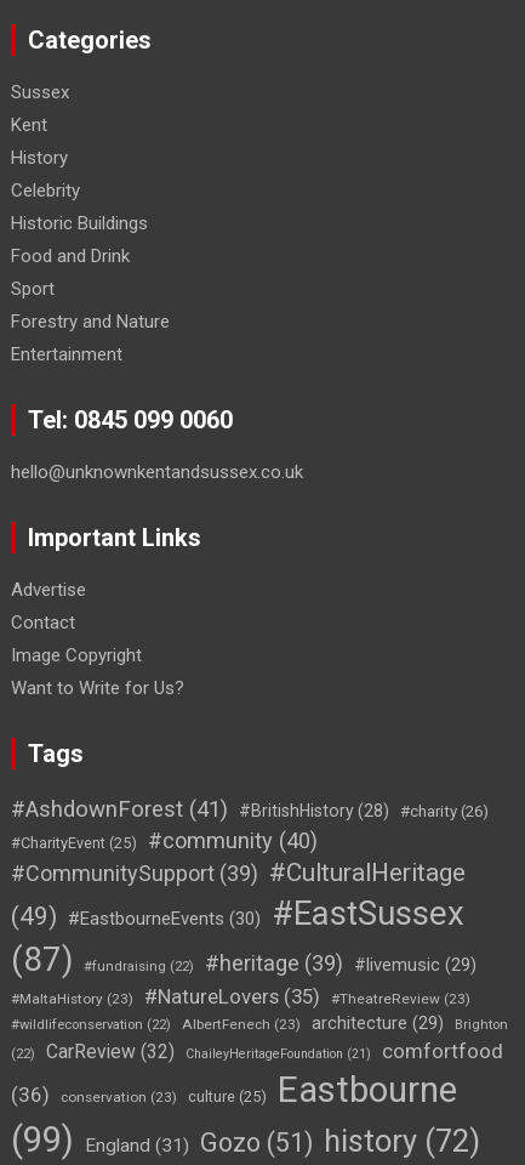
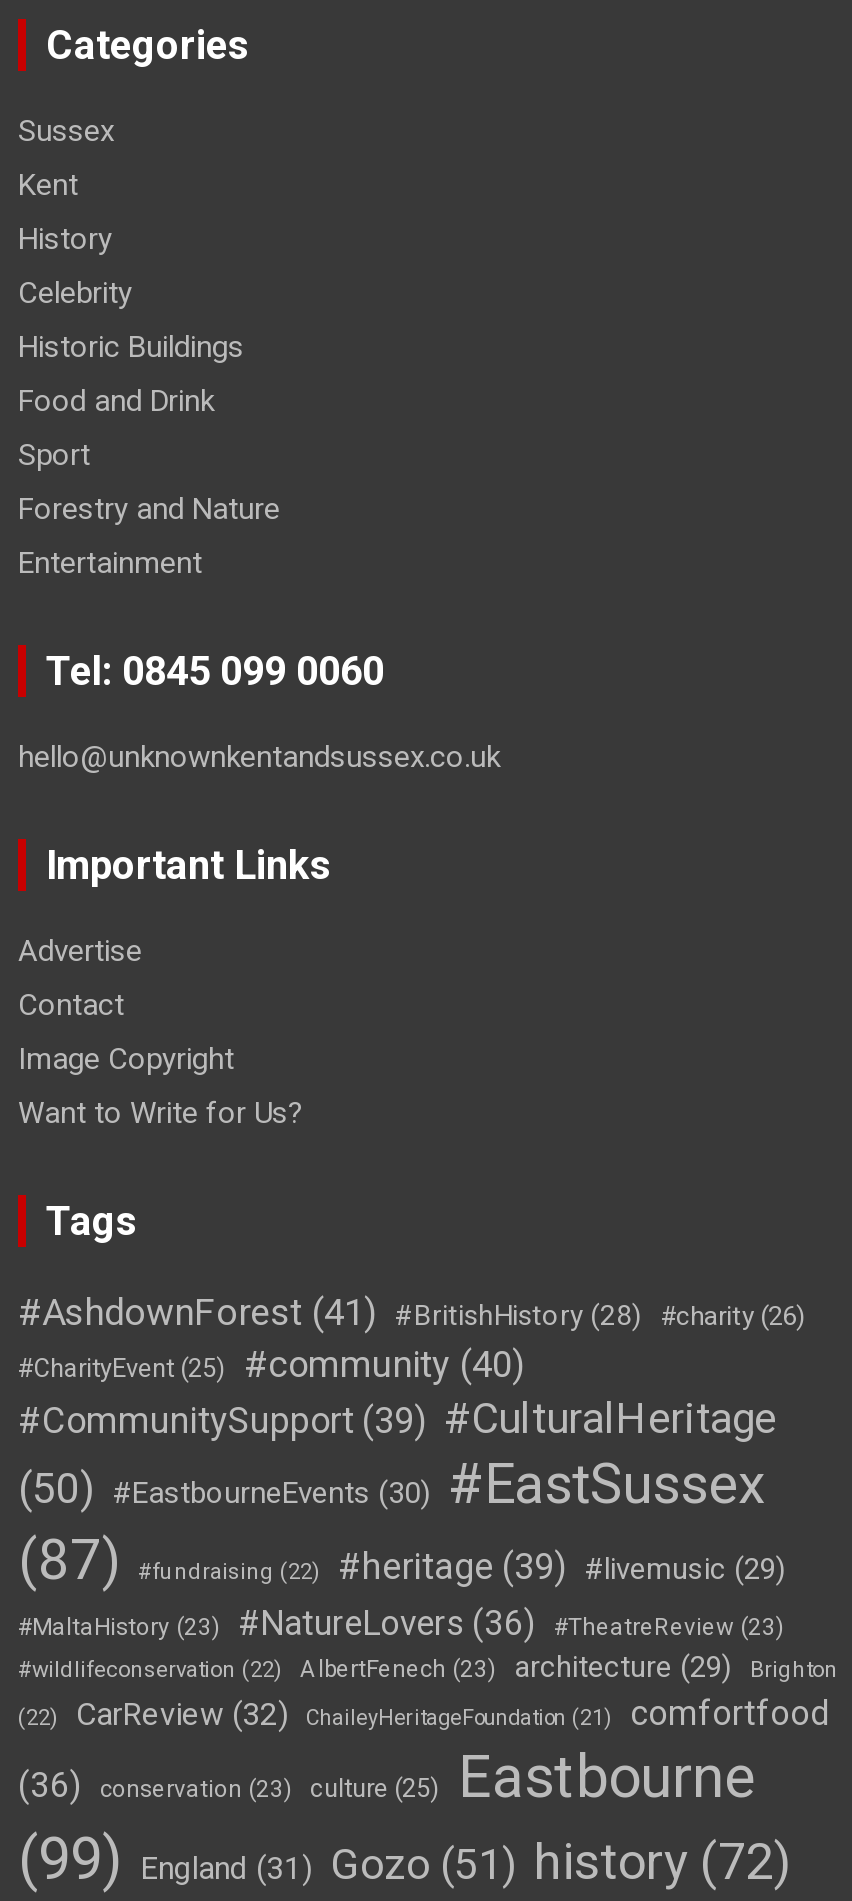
- (49) #EastbourneEvents (30) #EastSussex
+ (50) #EastbourneEvents (30) #EastSussex

- #NatureLovers (35)
+ #NatureLovers (36)
